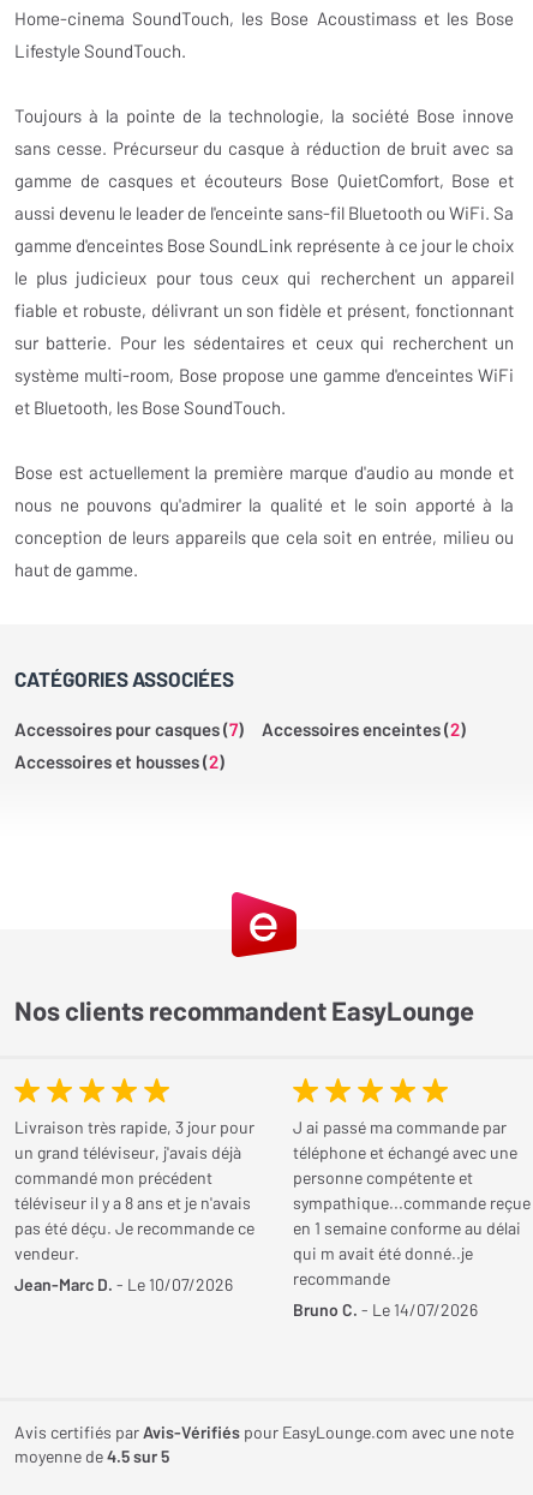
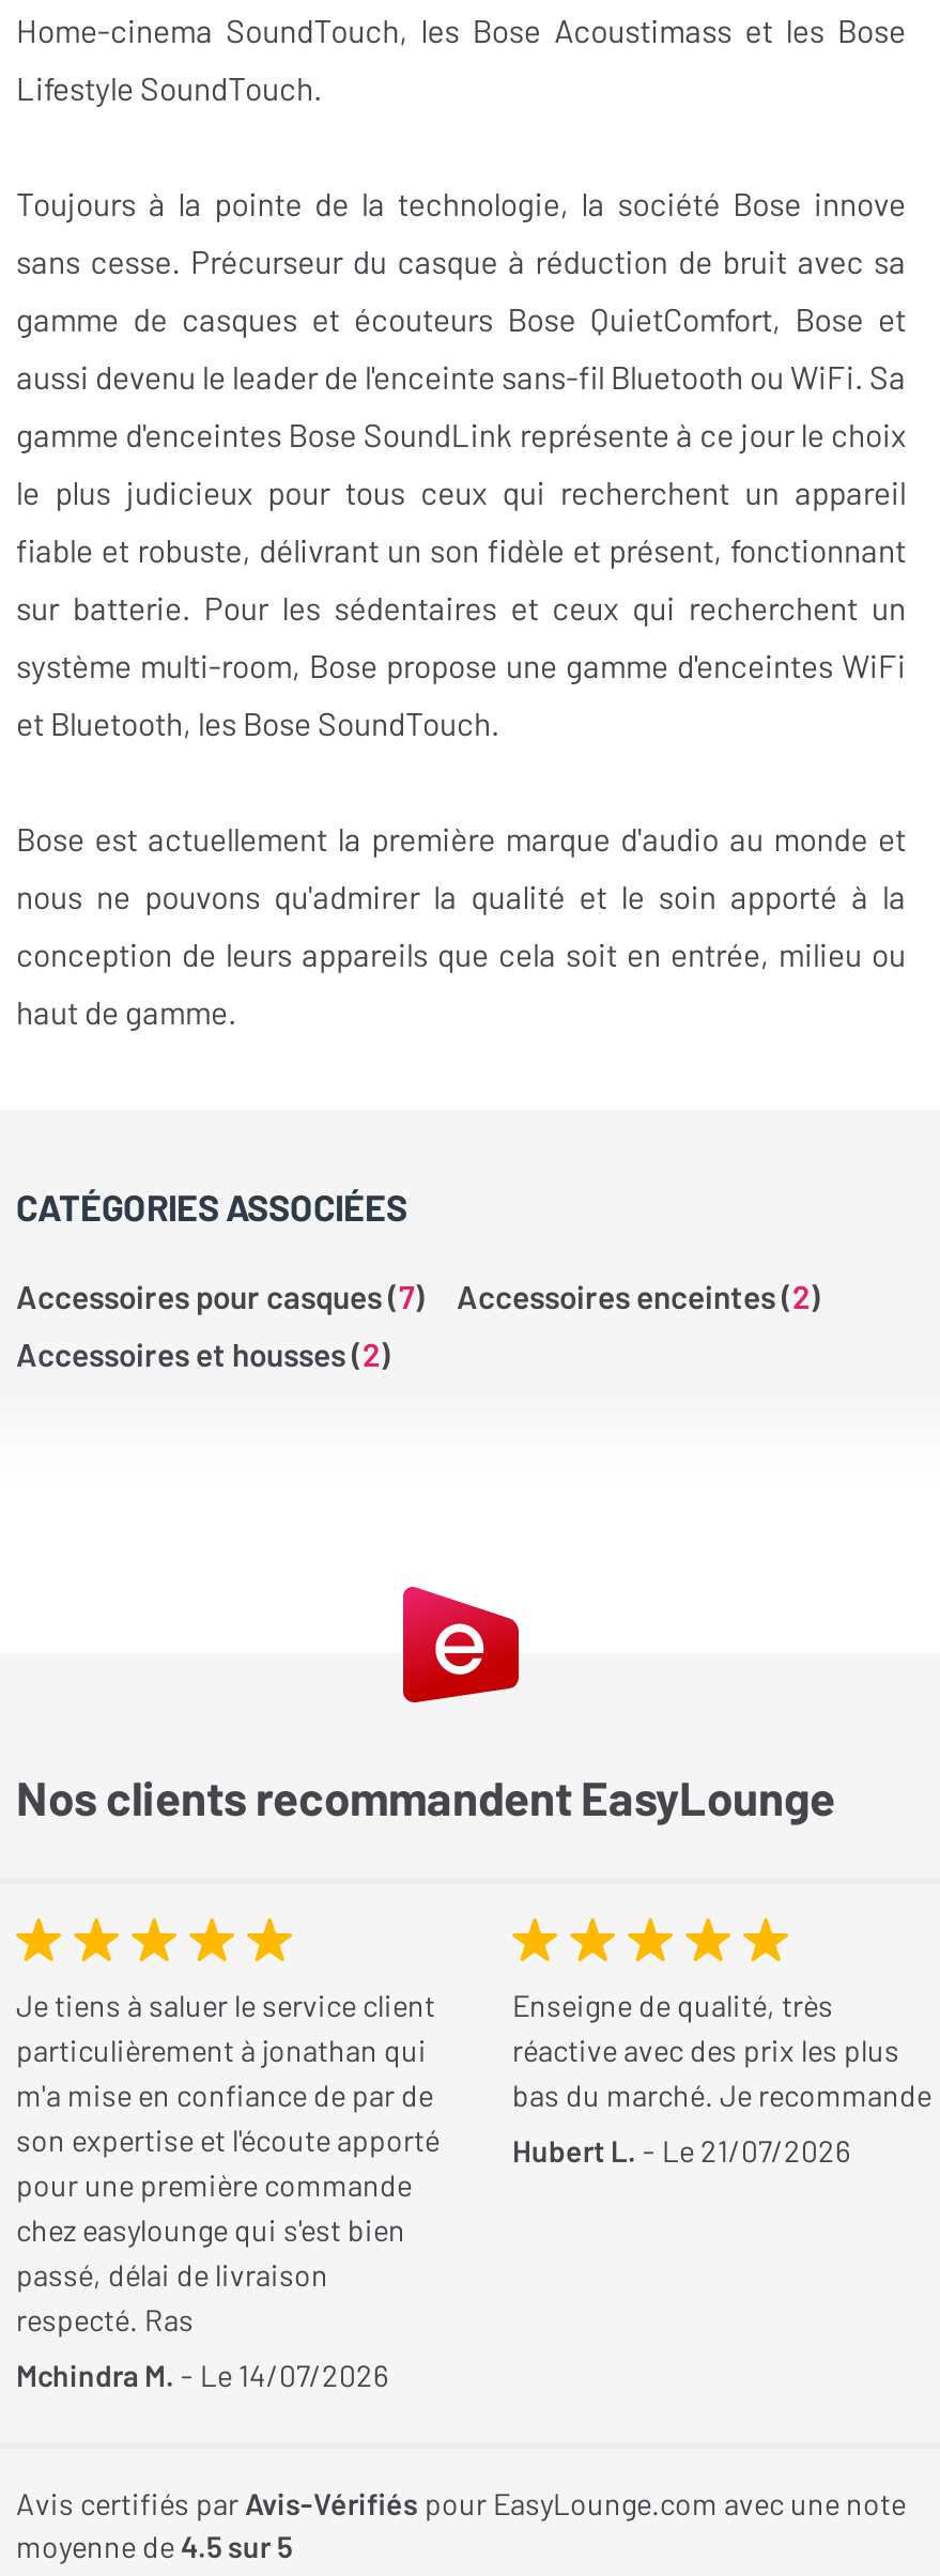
- Livraison très rapide, 3 jour pour
- un grand téléviseur, j'avais déjà
- commandé mon précédent
- téléviseur il y a 8 ans et je n'avais
- pas été déçu. Je recommande ce
- vendeur.
+ Je tiens à saluer le service client
+ particulièrement à jonathan qui
+ m'a mise en confiance de par de
+ son expertise et l'écoute apporté
+ pour une première commande
+ chez easylounge qui s'est bien
+ passé, délai de livraison
+ respecté. Ras

- J ai passé ma commande par
- téléphone et échangé avec une
- personne compétente et
- sympathique...commande reçue
- en 1 semaine conforme au délai
- qui m avait été donné..je
- recommande
+ Enseigne de qualité, très
+ réactive avec des prix les plus
+ bas du marché. Je recommande

- Jean-Marc D. - Le 10/07/2026
+ Mchindra M. - Le 14/07/2026

- Bruno C. - Le 14/07/2026
+ Hubert L. - Le 21/07/2026
